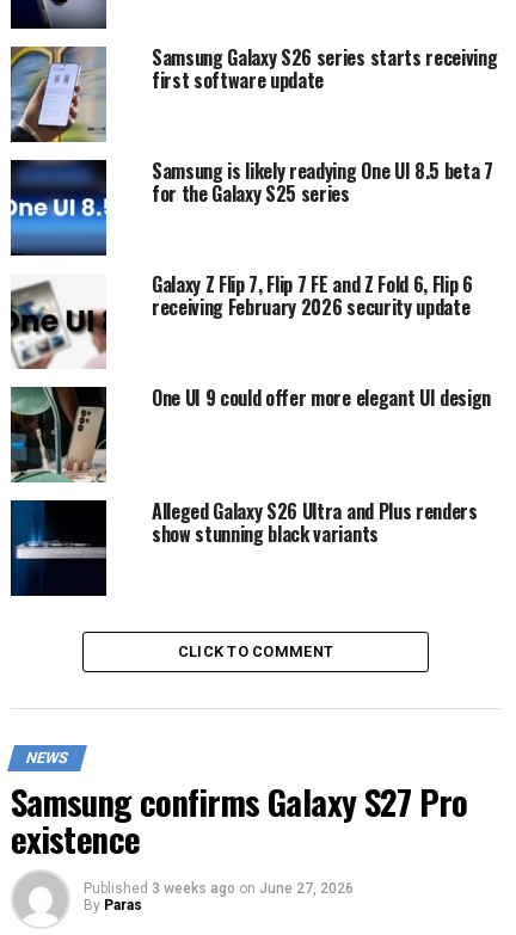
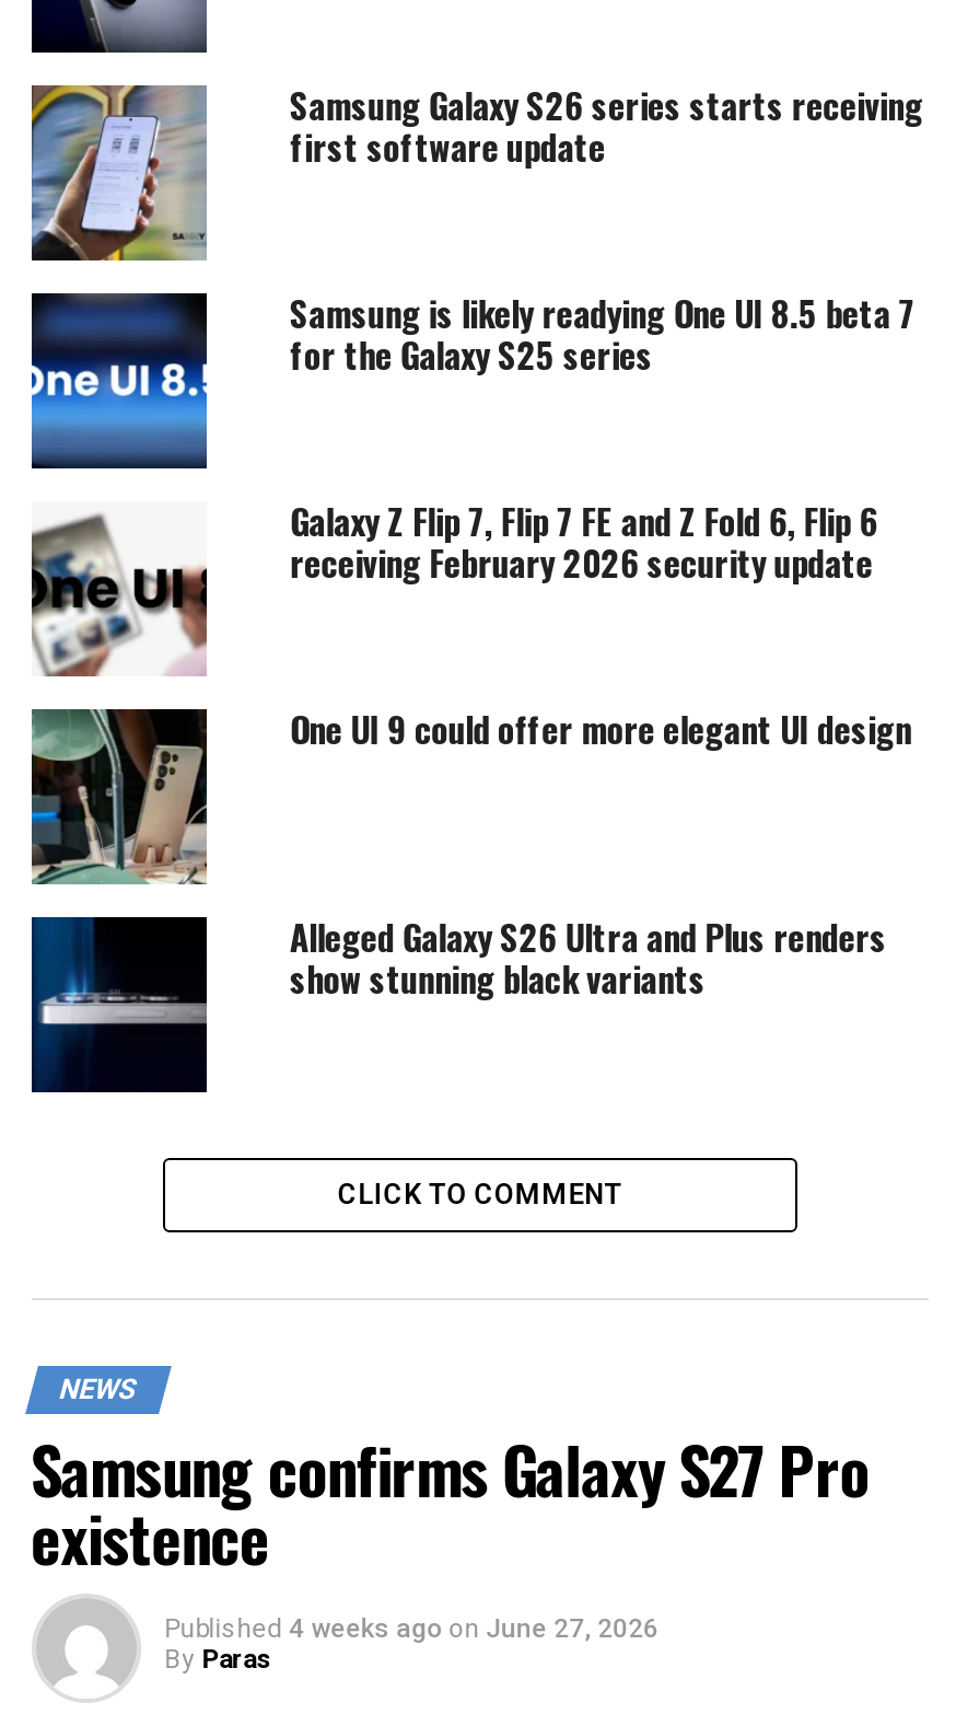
- Published 3 weeks ago on June 27, 2026
+ Published 4 weeks ago on June 27, 2026
